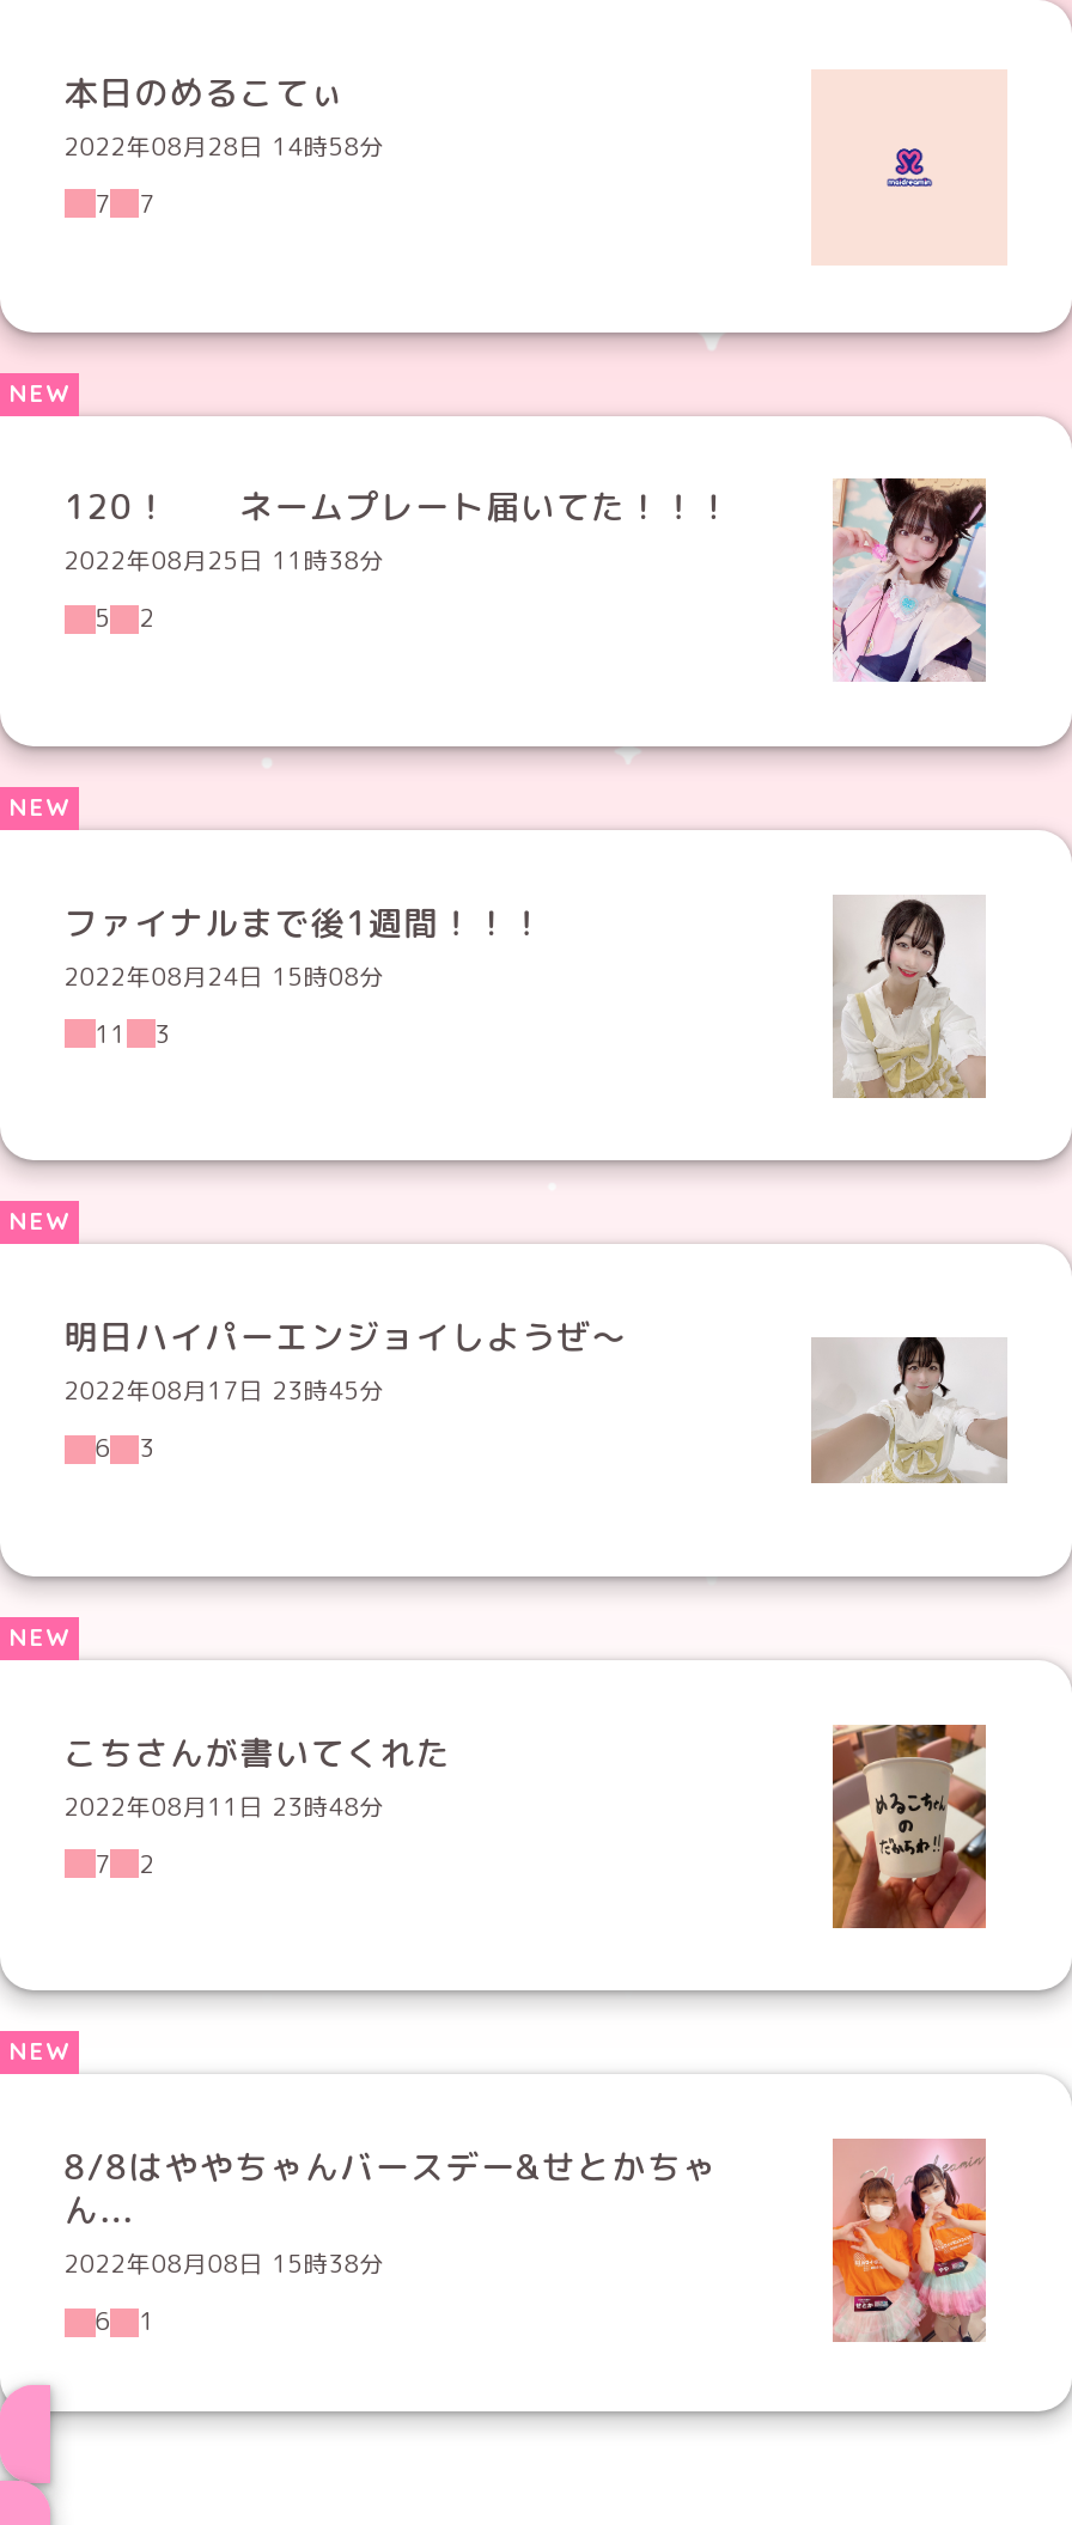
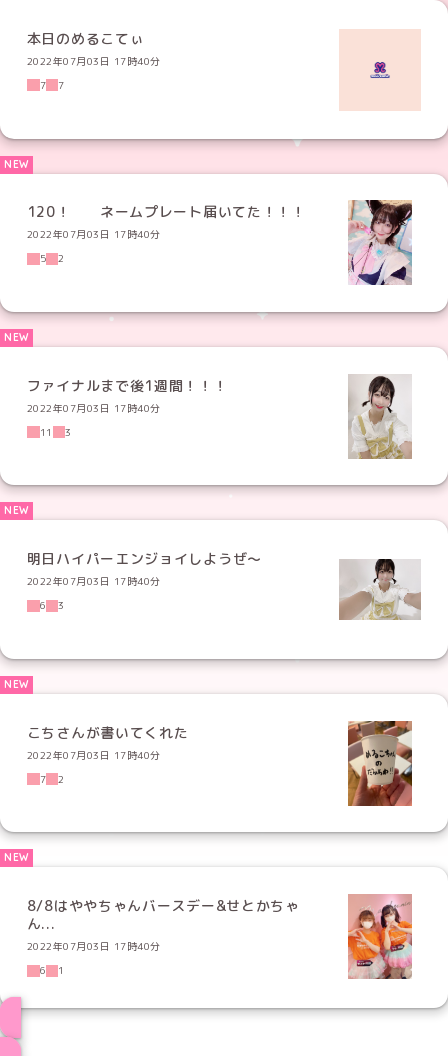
- 2022年08月28日 14時58分
+ 2022年07月03日 17時40分

- 2022年08月25日 11時38分
+ 2022年07月03日 17時40分

- 2022年08月24日 15時08分
+ 2022年07月03日 17時40分

- 2022年08月17日 23時45分
+ 2022年07月03日 17時40分

- 2022年08月11日 23時48分
+ 2022年07月03日 17時40分

- 2022年08月08日 15時38分
+ 2022年07月03日 17時40分
